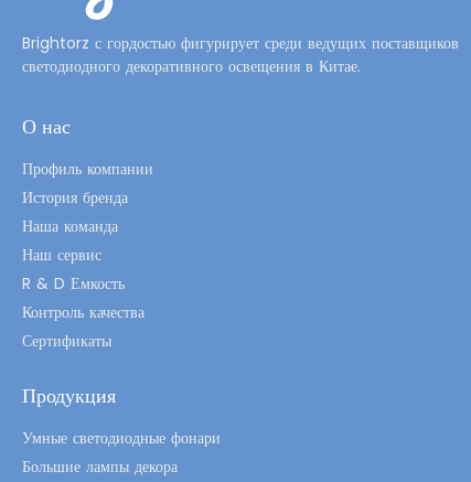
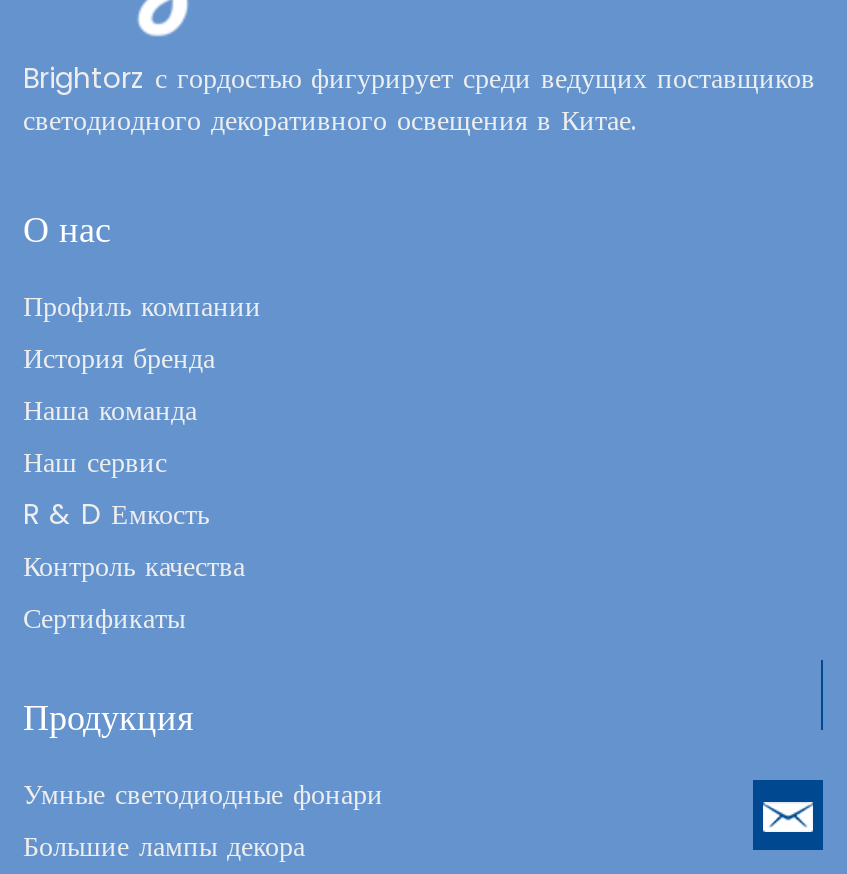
+ [image]
